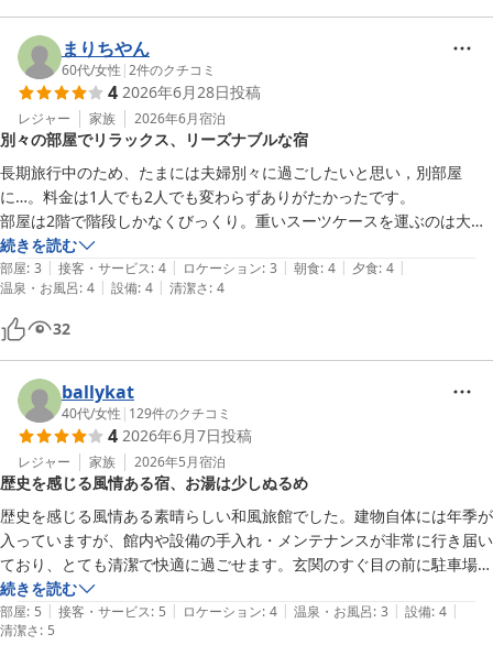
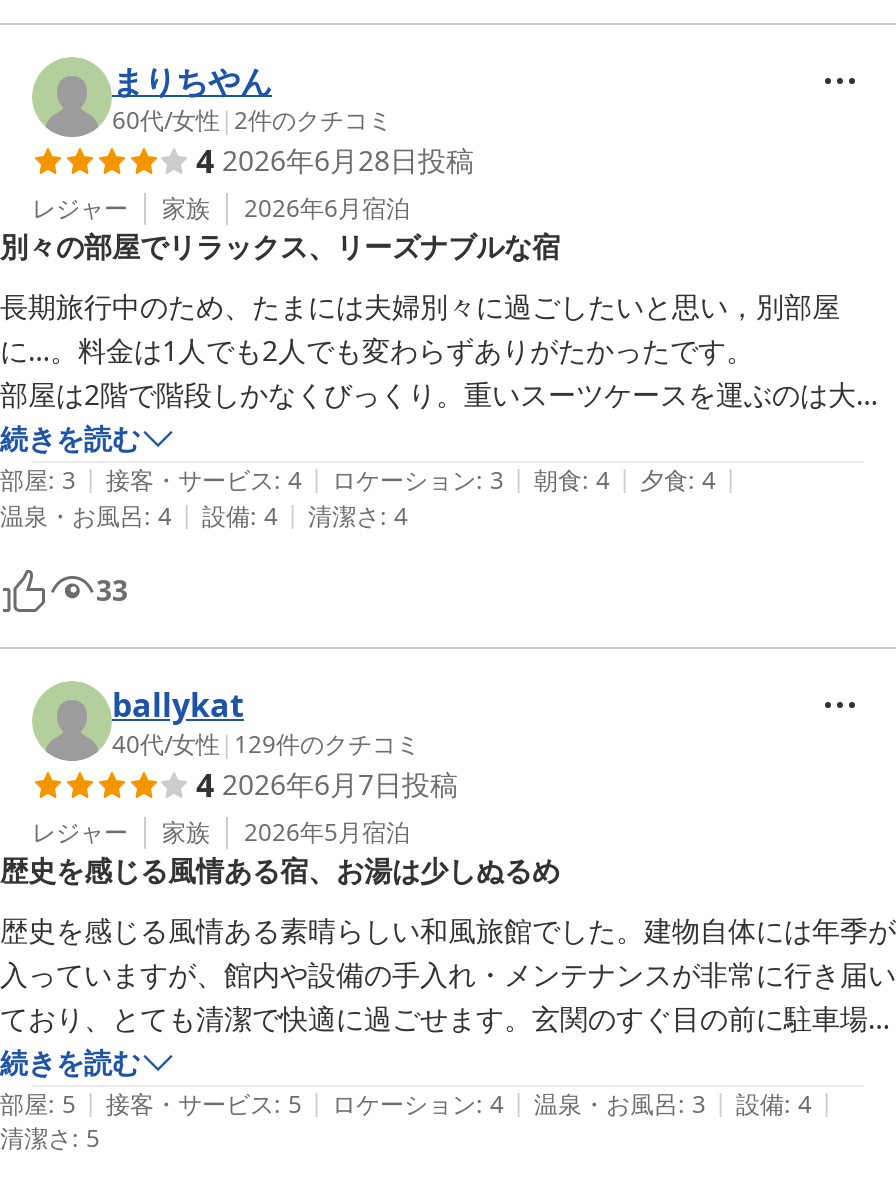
- 32
+ 33
